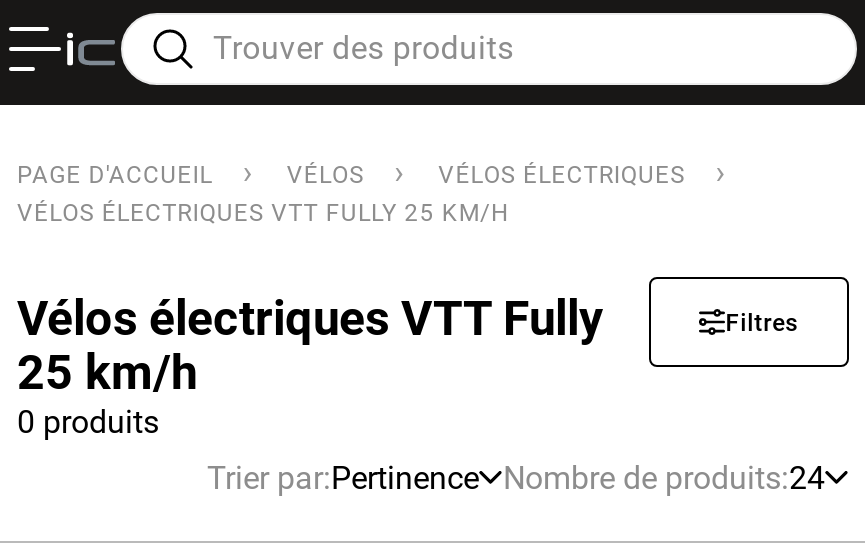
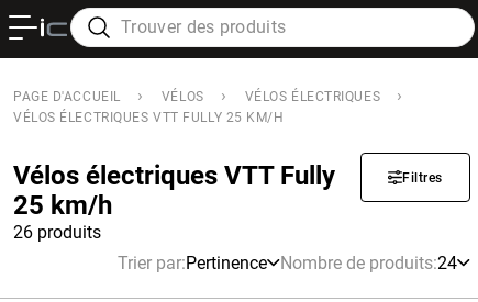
- 0 produits
+ 26 produits
